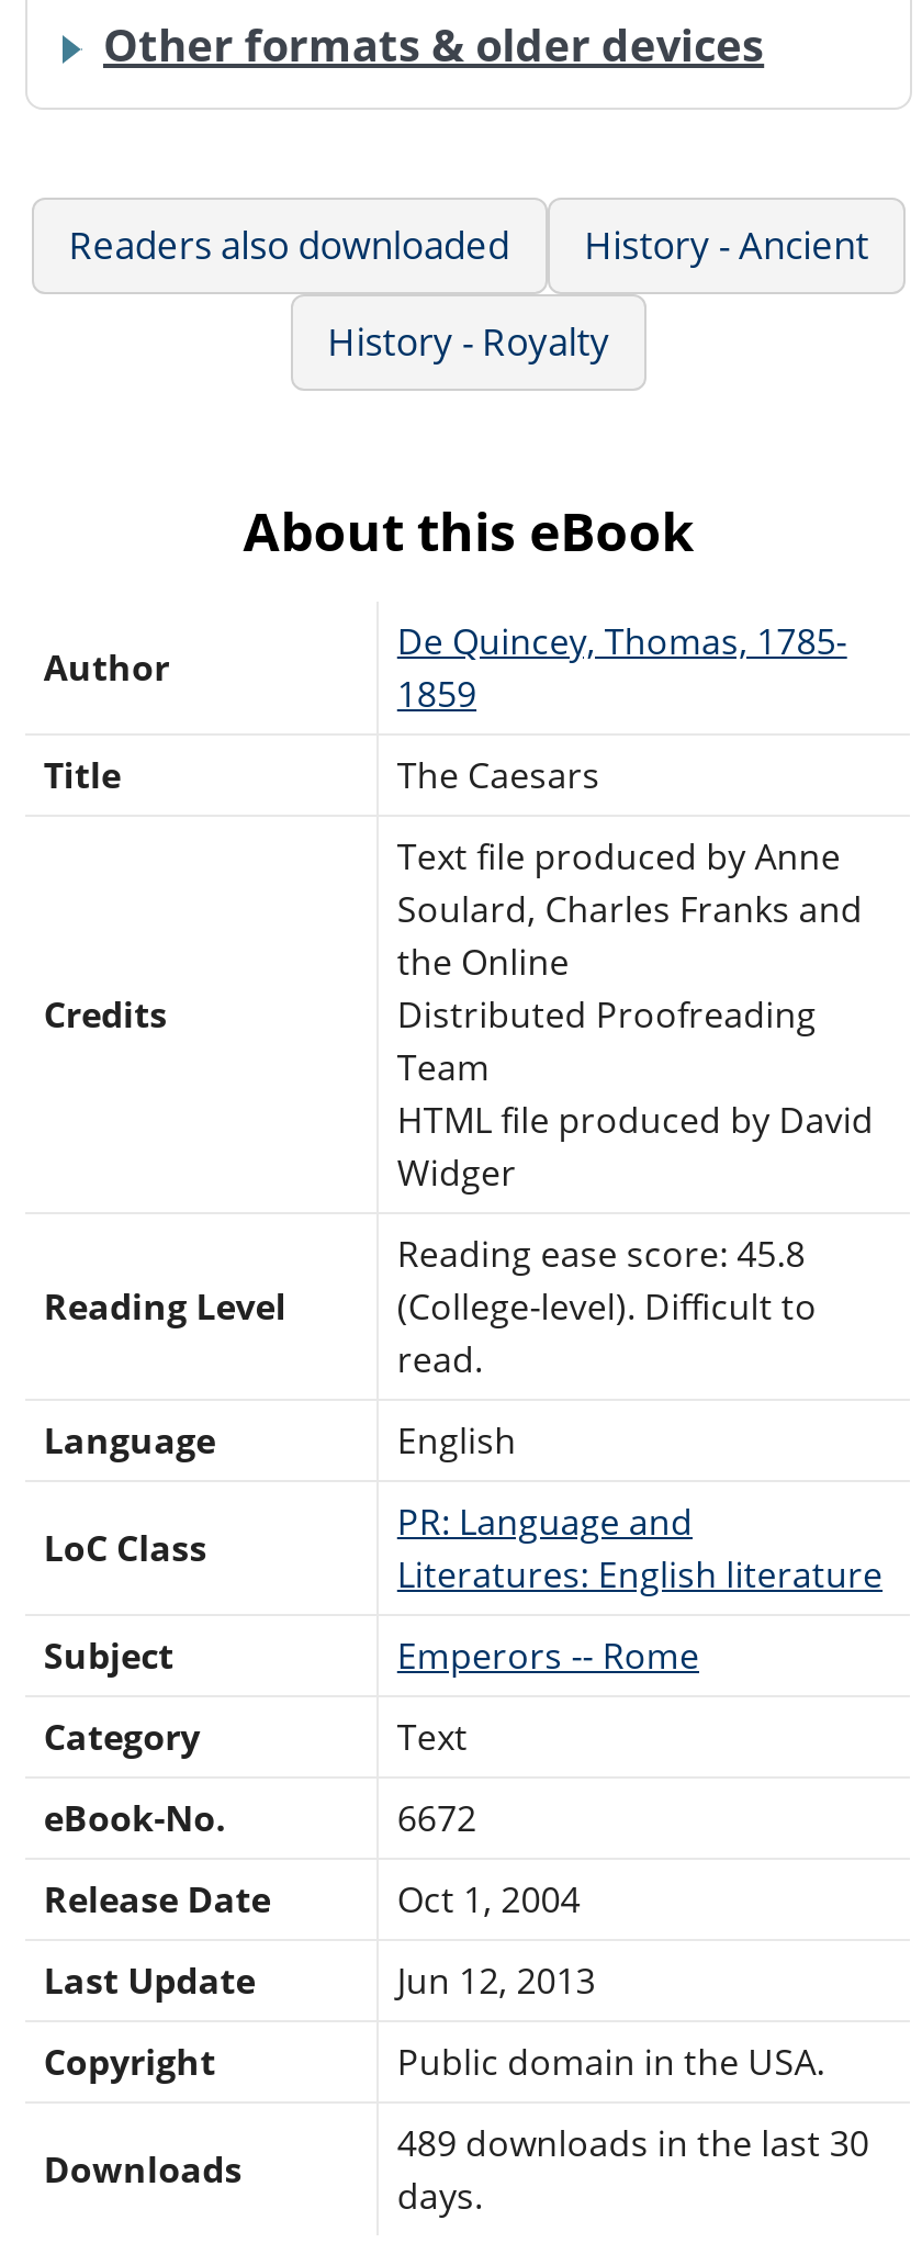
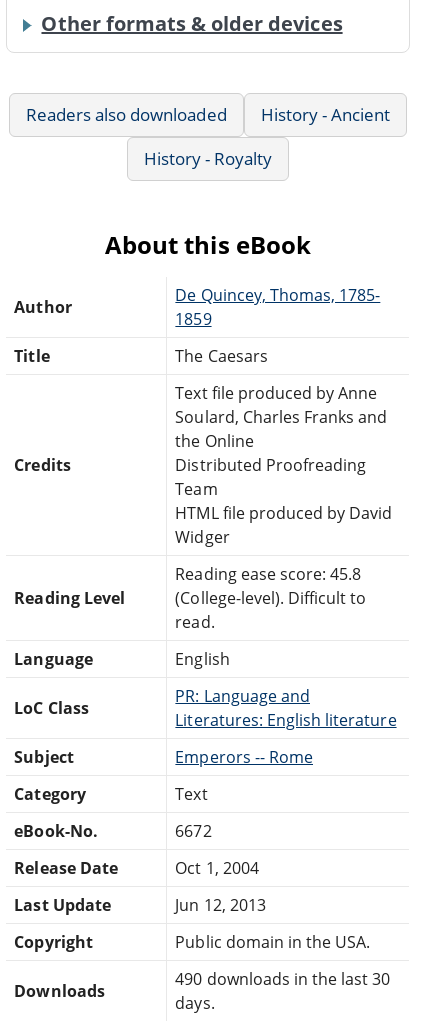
- 489 downloads in the last 30
+ 490 downloads in the last 30
